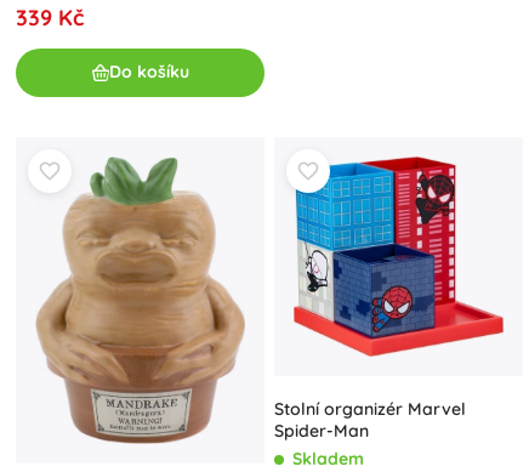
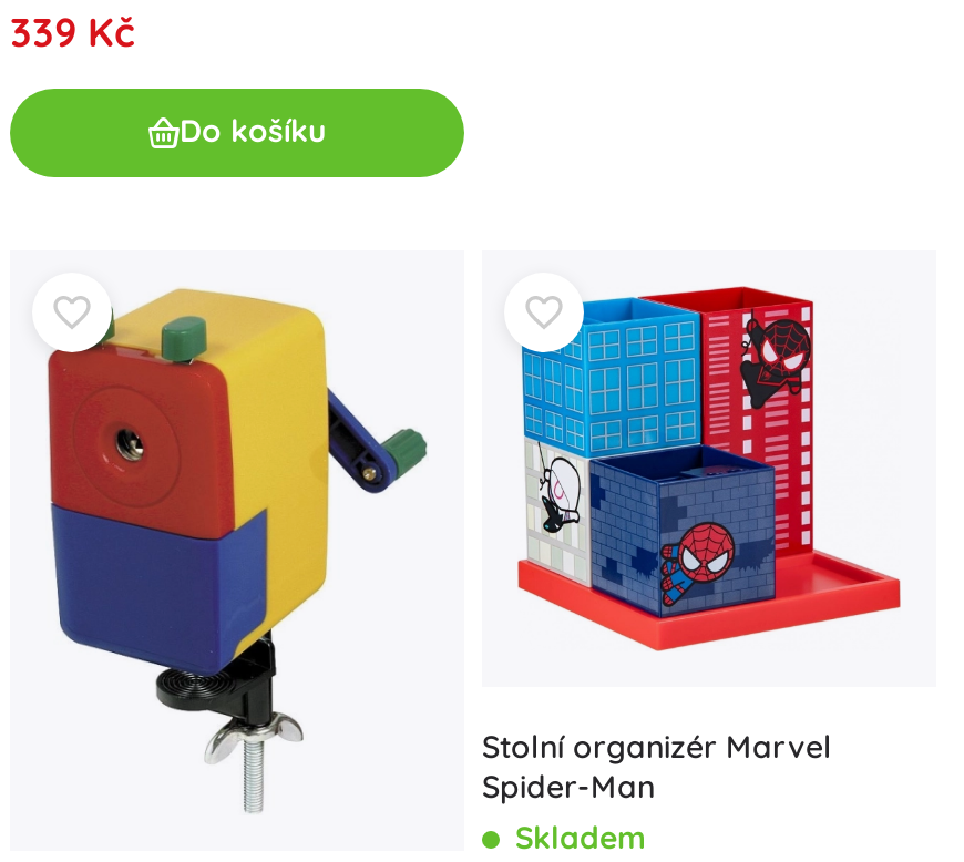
- [image]
+ [image]
